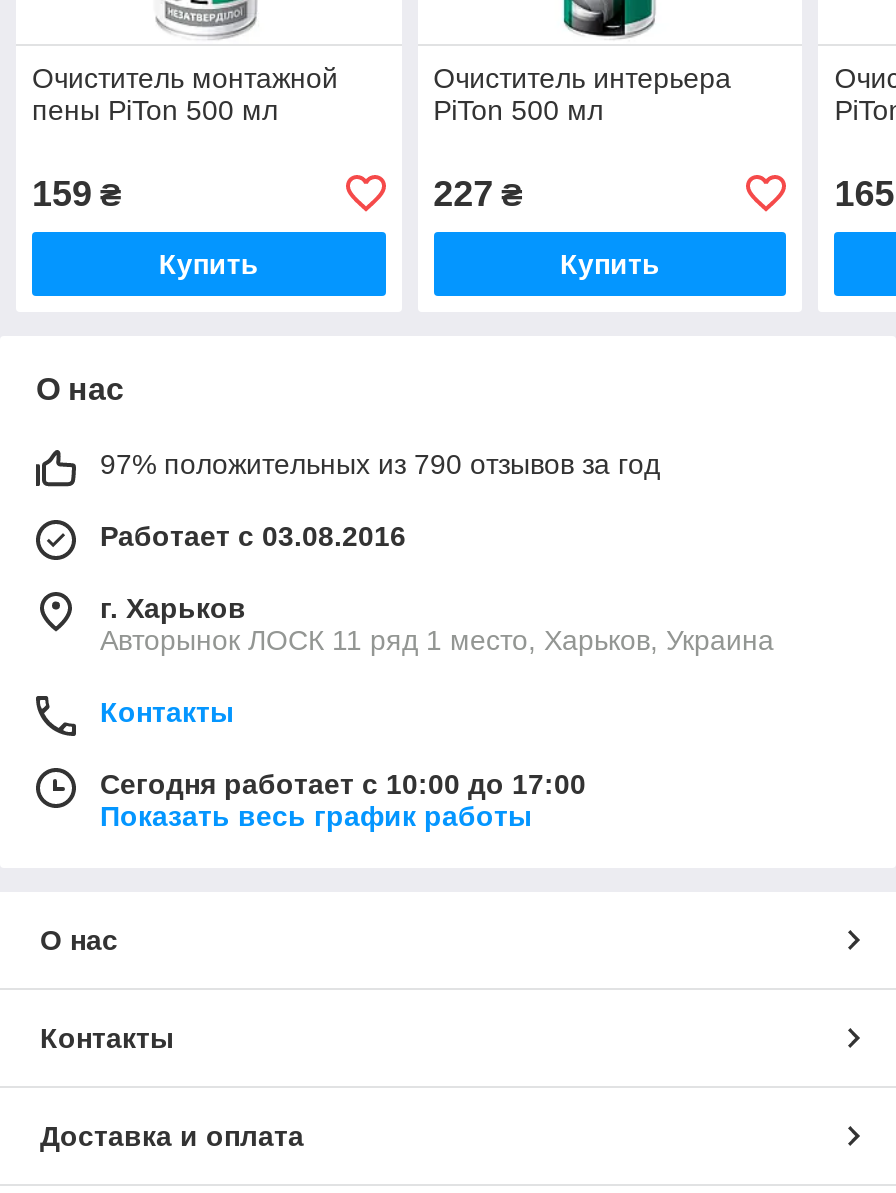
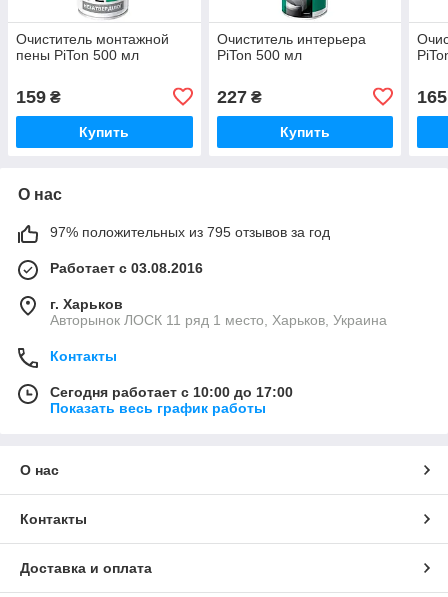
- 97% положительных из 790 отзывов за год
+ 97% положительных из 795 отзывов за год
